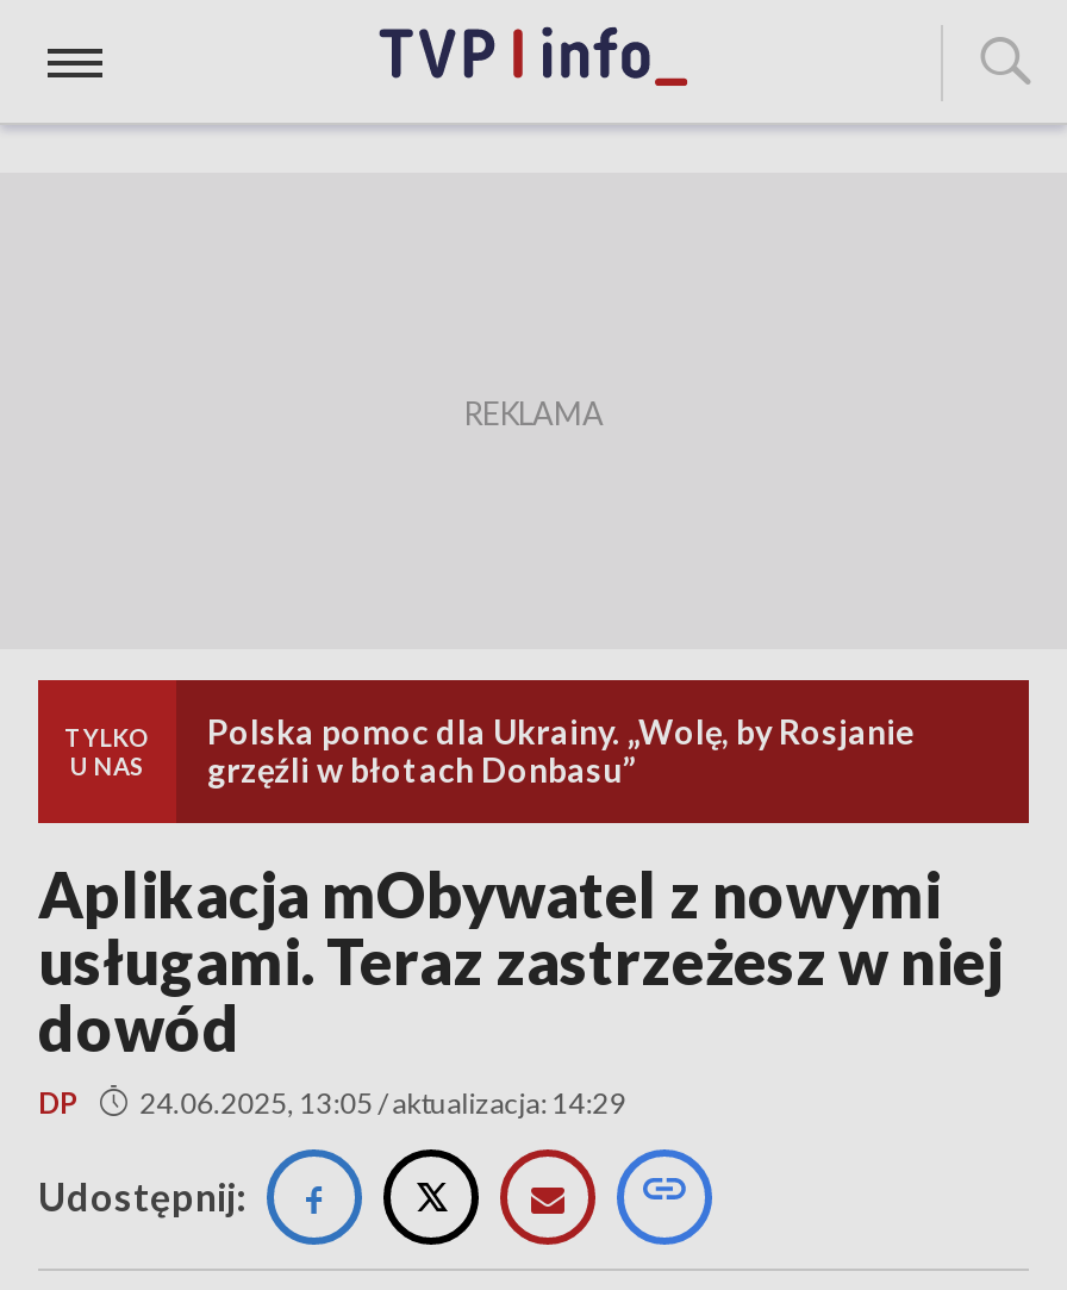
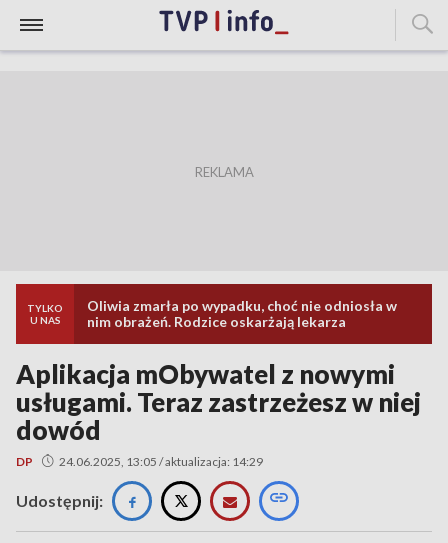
- Polska pomoc dla Ukrainy. „Wolę, by Rosjanie
- grzęźli w błotach Donbasu”
+ Oliwia zmarła po wypadku, choć nie odniosła w
+ nim obrażeń. Rodzice oskarżają lekarza
